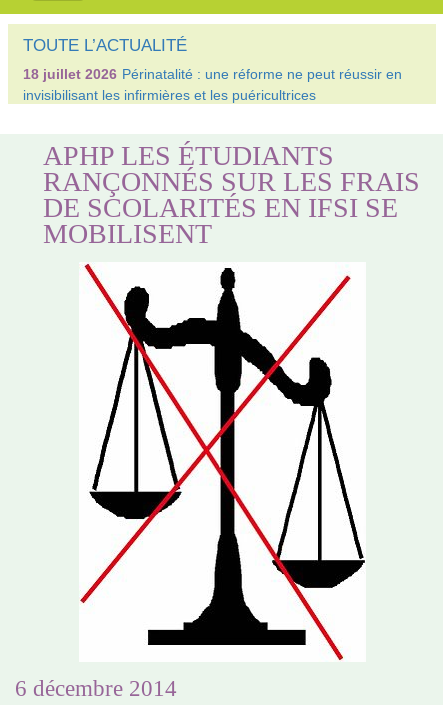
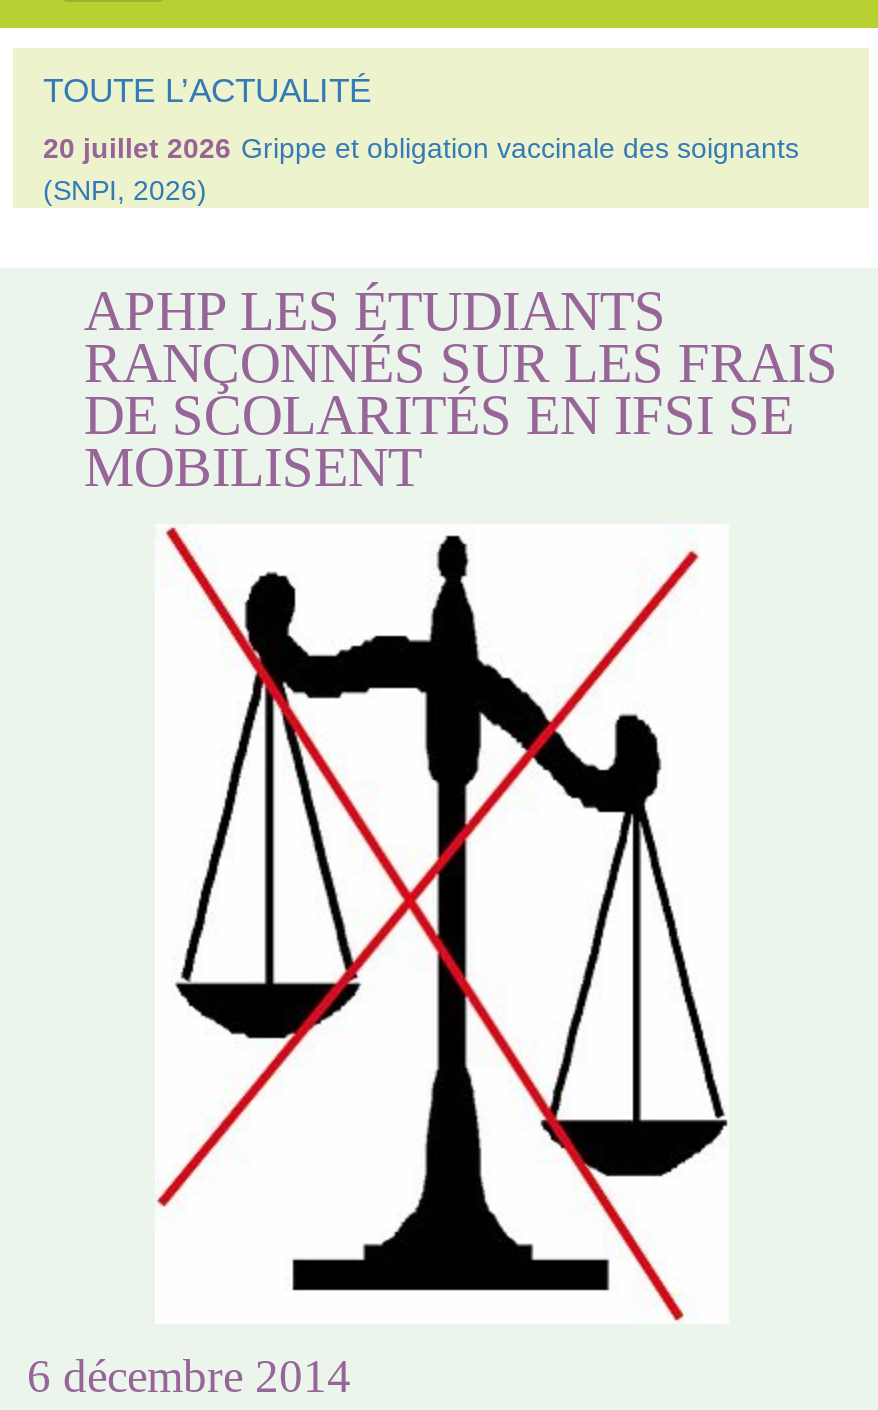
- 18 juillet 2026 Périnatalité : une réforme ne peut réussir en
- invisibilisant les infirmières et les puéricultrices
+ 20 juillet 2026 Grippe et obligation vaccinale des soignants
+ (SNPI, 2026)
